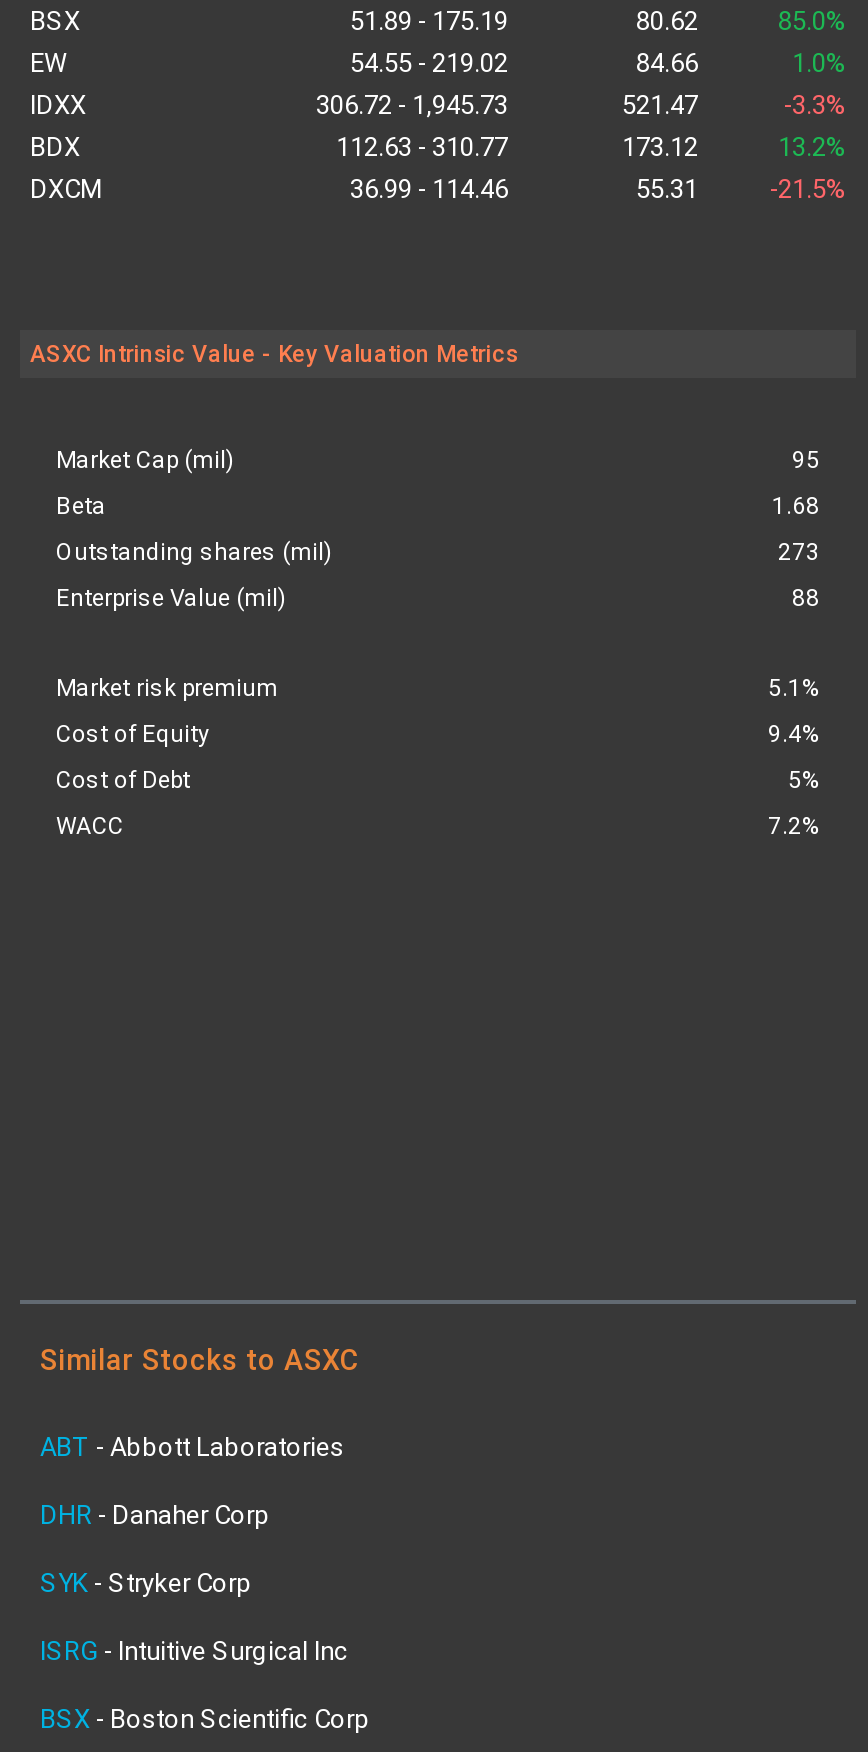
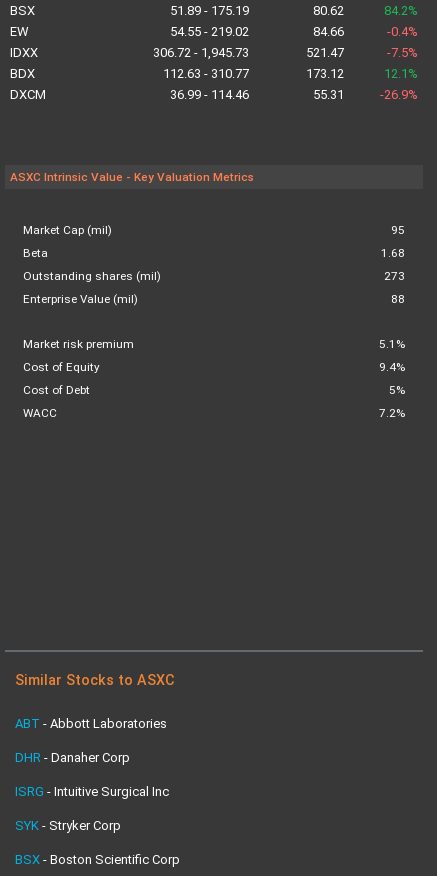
- 85.0%
+ 84.2%

- 1.0%
+ -0.4%

- -3.3%
+ -7.5%

- 13.2%
+ 12.1%

- -21.5%
+ -26.9%

moved down: SYK - Stryker Corp

moved up: ISRG - Intuitive Surgical Inc
